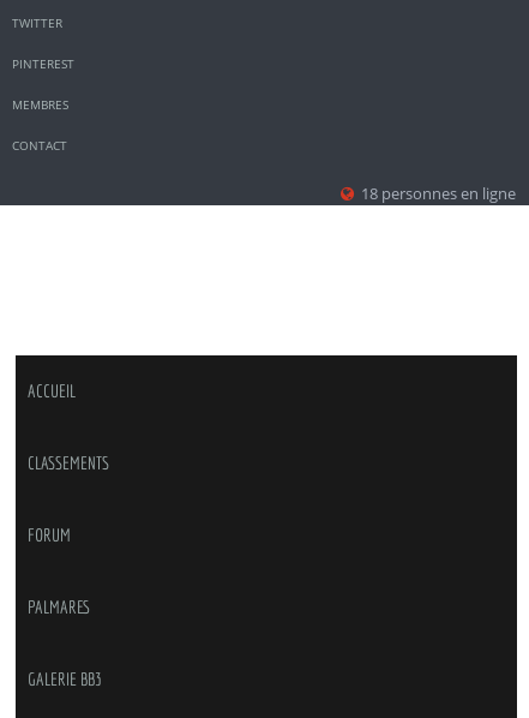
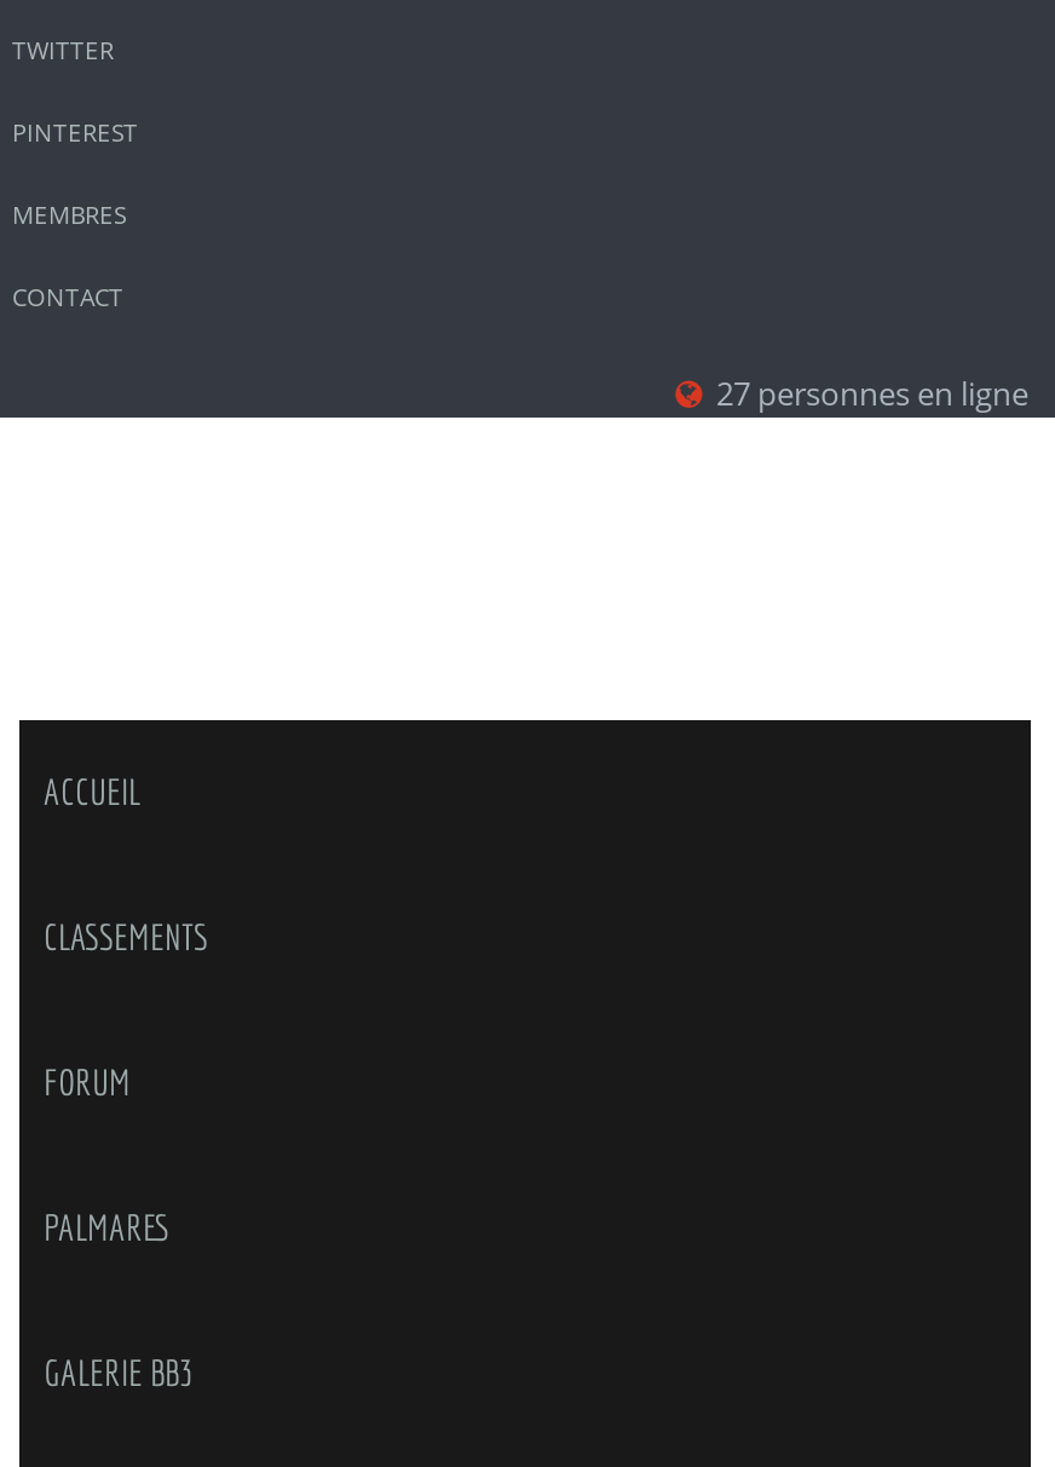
- 18 personnes en ligne
+ 27 personnes en ligne
